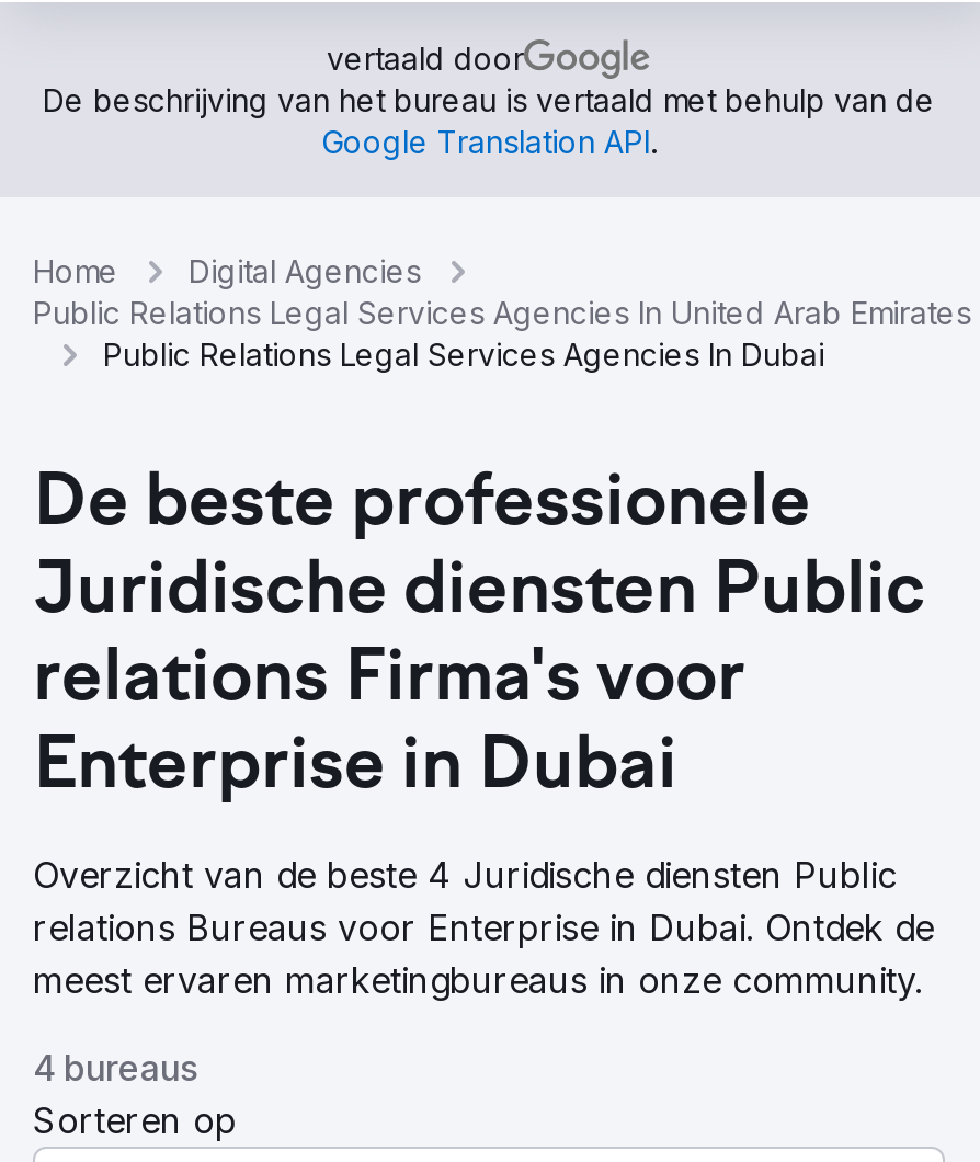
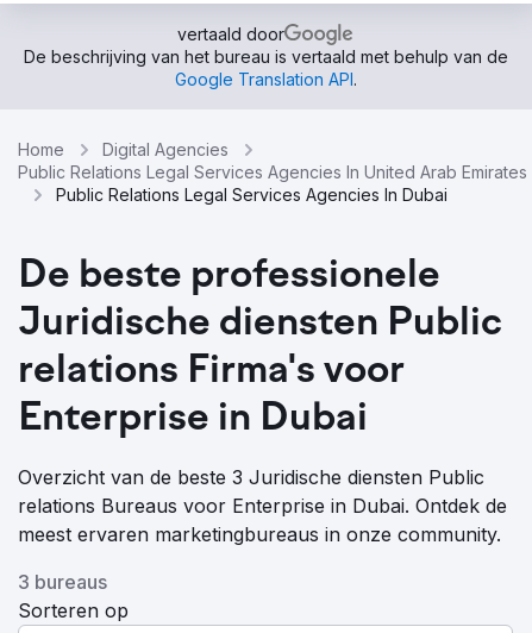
- Overzicht van de beste 4 Juridische diensten Public
+ Overzicht van de beste 3 Juridische diensten Public

- 4 bureaus
+ 3 bureaus
